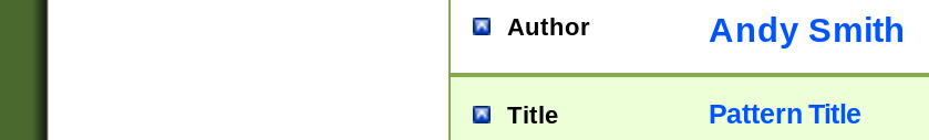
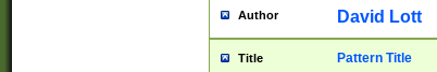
- Andy Smith
+ David Lott
